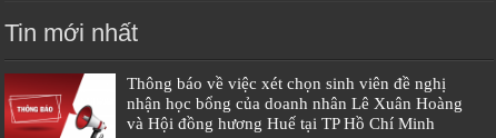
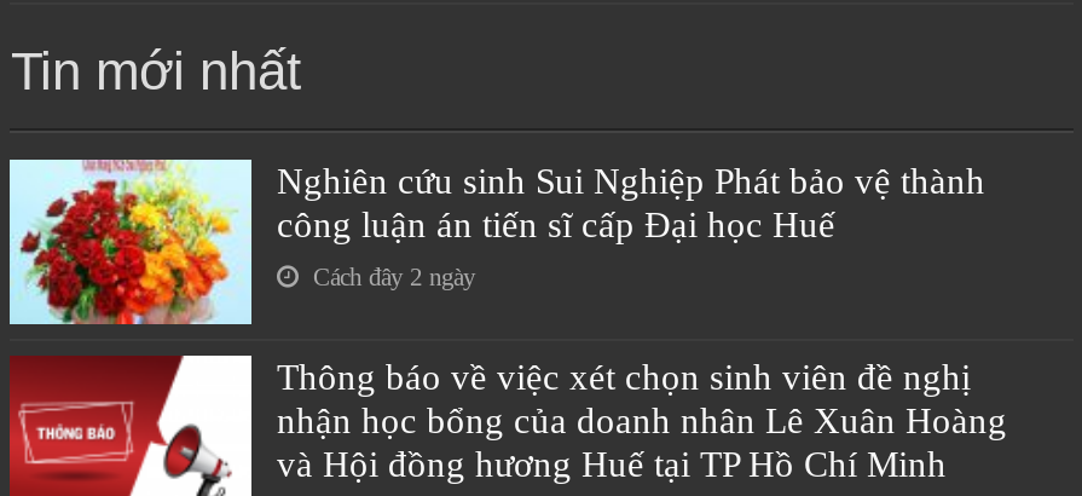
+ [image]
+ Nghiên cứu sinh Sui Nghiệp Phát bảo vệ thành
+ công luận án tiến sĩ cấp Đại học Huế
+ Cách đây 2 ngày
